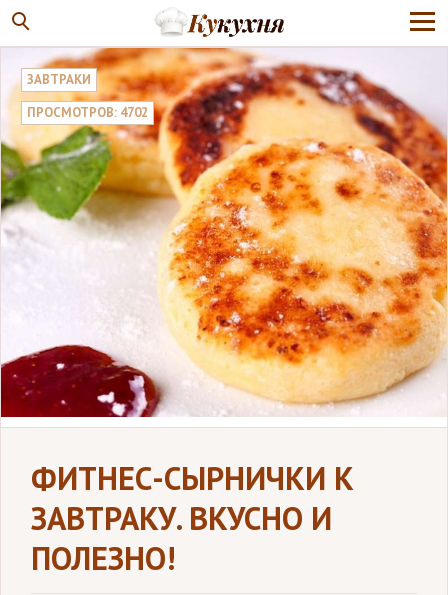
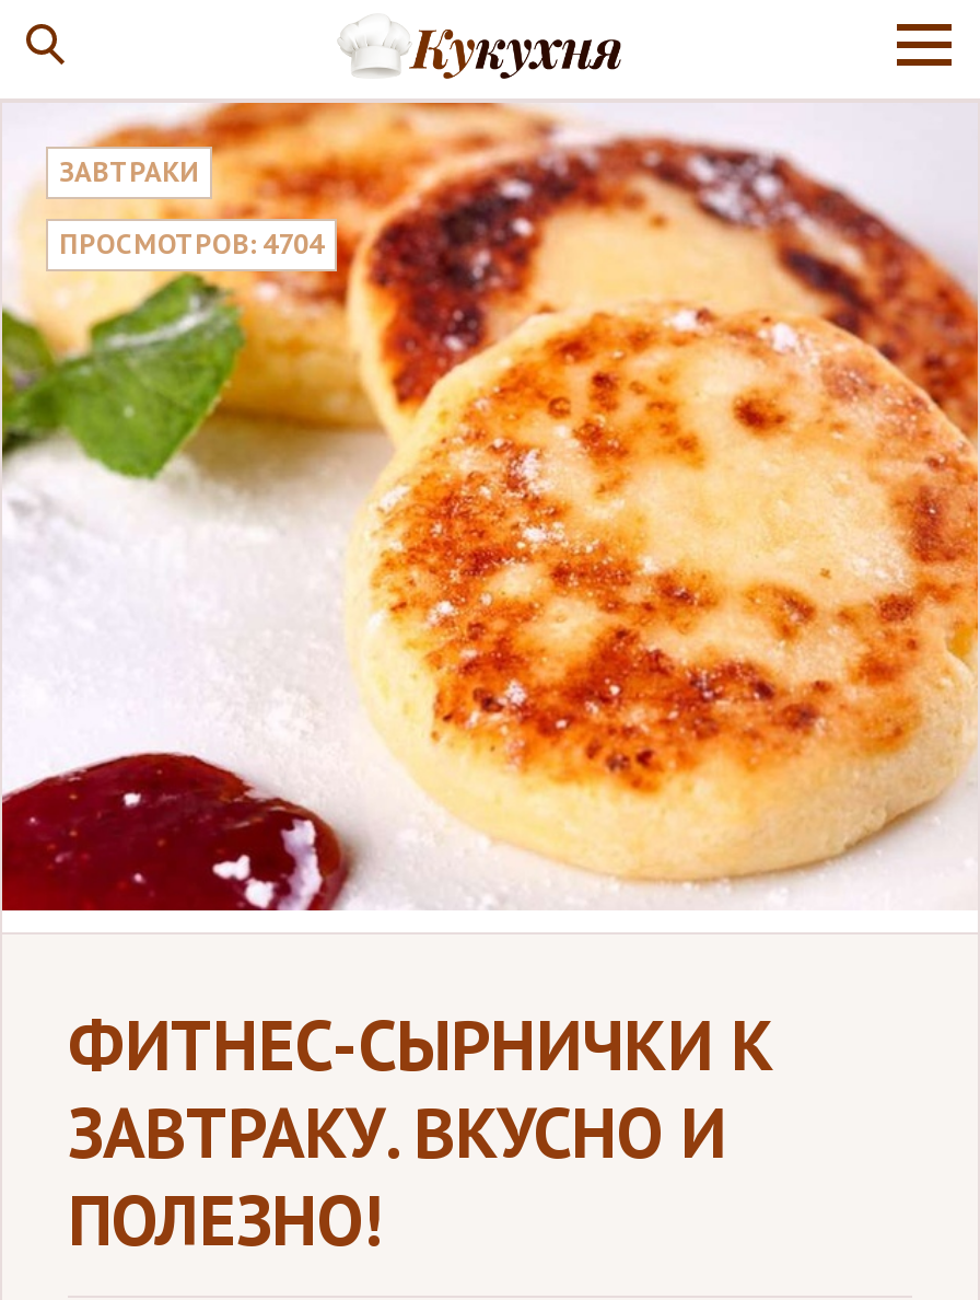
- ПРОСМОТРОВ: 4702
+ ПРОСМОТРОВ: 4704
